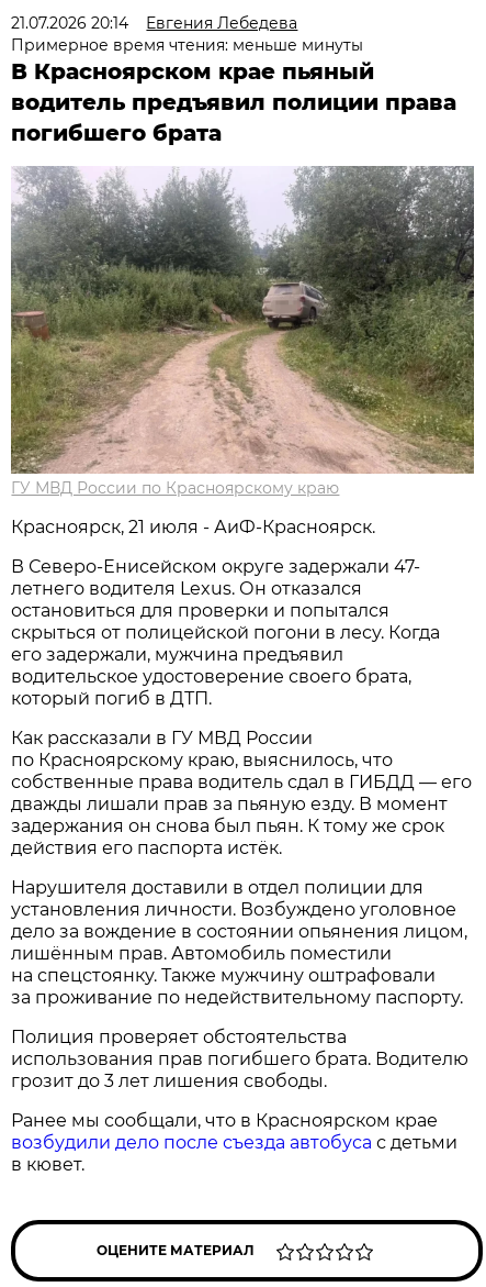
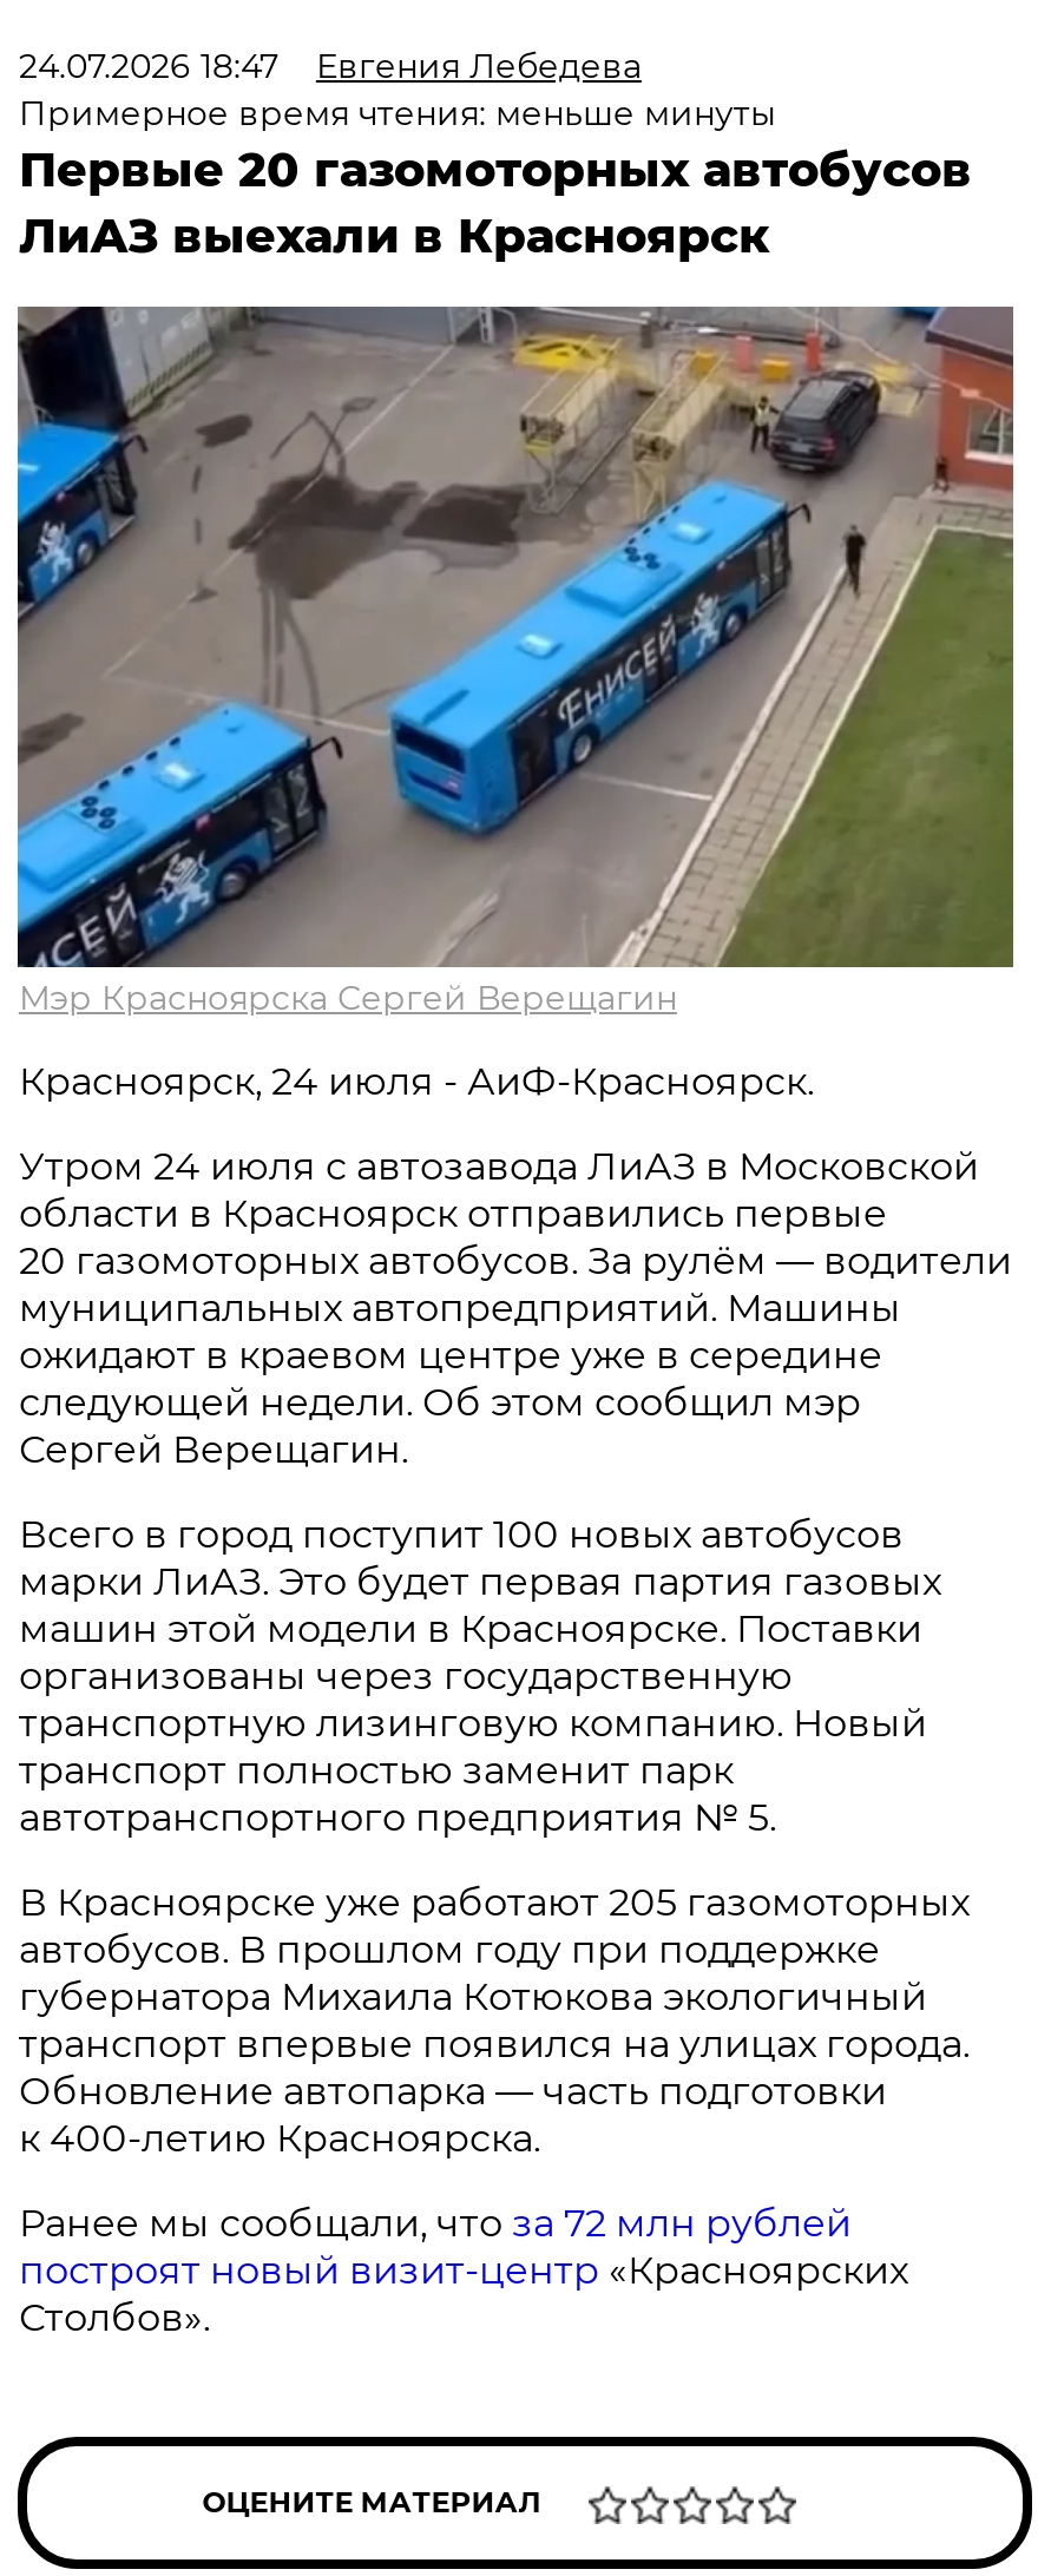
- 21.07.2026 20:14 Евгения Лебедева
+ 24.07.2026 18:47 Евгения Лебедева

- В Красноярском крае пьяный
- водитель предъявил полиции права
- погибшего брата
+ Первые 20 газомоторных автобусов
+ ЛиАЗ выехали в Красноярск

- [image]
- ГУ МВД России по Красноярскому краю
- Красноярск, 21 июля - АиФ-Красноярск.
- В Северо-Енисейском округе задержали 47-
- летнего водителя Lexus. Он отказался
- остановиться для проверки и попытался
- скрыться от полицейской погони в лесу. Когда
- его задержали, мужчина предъявил
- водительское удостоверение своего брата,
- который погиб в ДТП.
- Как рассказали в ГУ МВД России
- по Красноярскому краю, выяснилось, что
- собственные права водитель сдал в ГИБДД — его
- дважды лишали прав за пьяную езду. В момент
- задержания он снова был пьян. К тому же срок
- действия его паспорта истёк.
- Нарушителя доставили в отдел полиции для
- установления личности. Возбуждено уголовное
- дело за вождение в состоянии опьянения лицом,
- лишённым прав. Автомобиль поместили
- на спецстоянку. Также мужчину оштрафовали
- за проживание по недействительному паспорту.
- Полиция проверяет обстоятельства
- использования прав погибшего брата. Водителю
- грозит до 3 лет лишения свободы.
- Ранее мы сообщали, что в Красноярском крае
- возбудили дело после съезда автобуса с детьми
- в кювет.
+ [image]
+ Мэр Красноярска Сергей Верещагин
+ Красноярск, 24 июля - АиФ-Красноярск.
+ Утром 24 июля с автозавода ЛиАЗ в Московской
+ области в Красноярск отправились первые
+ 20 газомоторных автобусов. За рулём — водители
+ муниципальных автопредприятий. Машины
+ ожидают в краевом центре уже в середине
+ следующей недели. Об этом сообщил мэр
+ Сергей Верещагин.
+ Всего в город поступит 100 новых автобусов
+ марки ЛиАЗ. Это будет первая партия газовых
+ машин этой модели в Красноярске. Поставки
+ организованы через государственную
+ транспортную лизинговую компанию. Новый
+ транспорт полностью заменит парк
+ автотранспортного предприятия № 5.
+ В Красноярске уже работают 205 газомоторных
+ автобусов. В прошлом году при поддержке
+ губернатора Михаила Котюкова экологичный
+ транспорт впервые появился на улицах города.
+ Обновление автопарка — часть подготовки
+ к 400-летию Красноярска.
+ Ранее мы сообщали, что за 72 млн рублей
+ построят новый визит-центр «Красноярских
+ Столбов».
